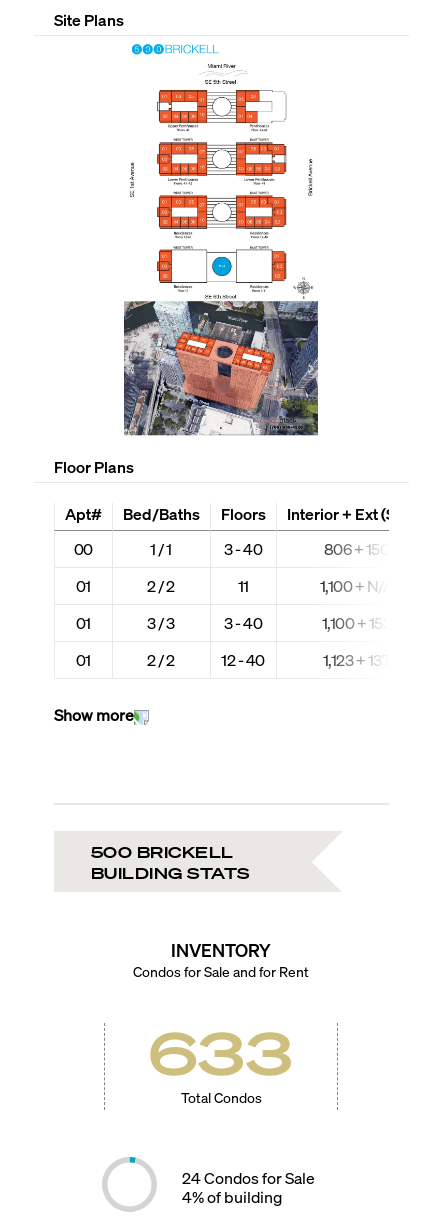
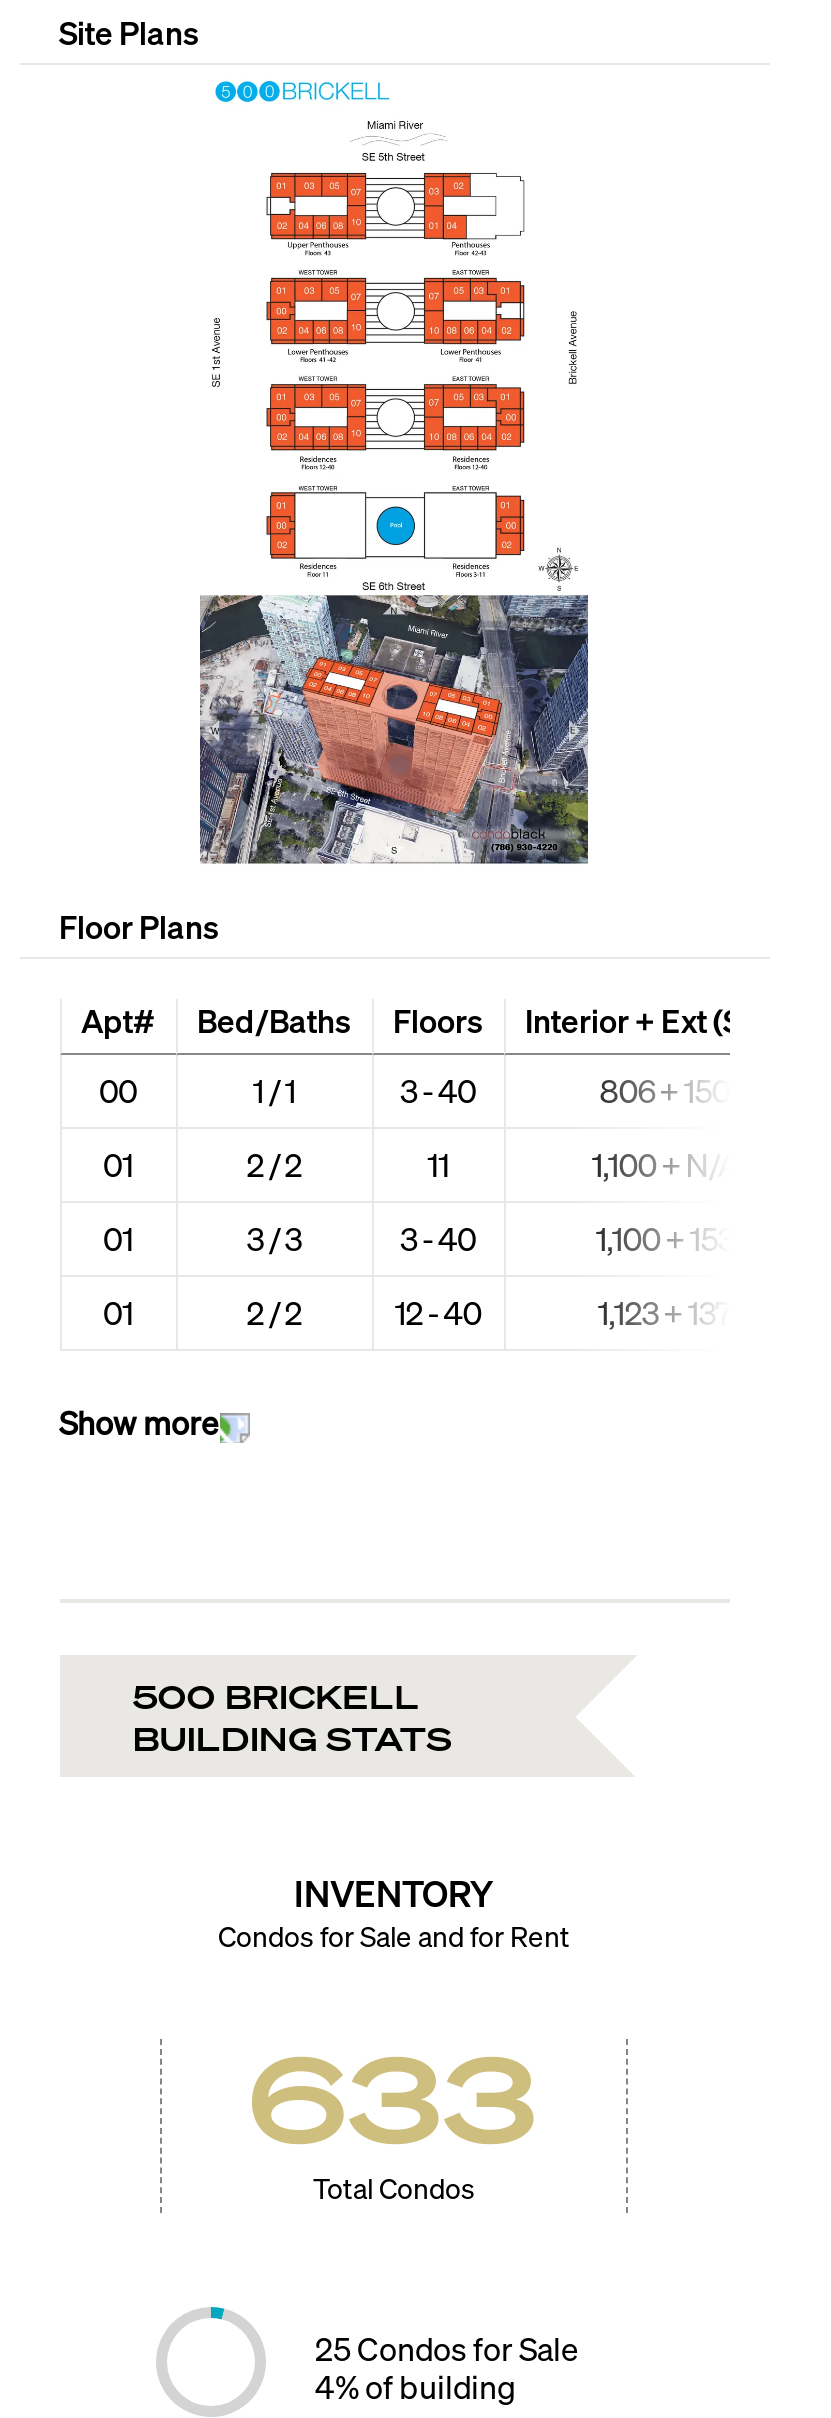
- 24 Condos for Sale
+ 25 Condos for Sale
